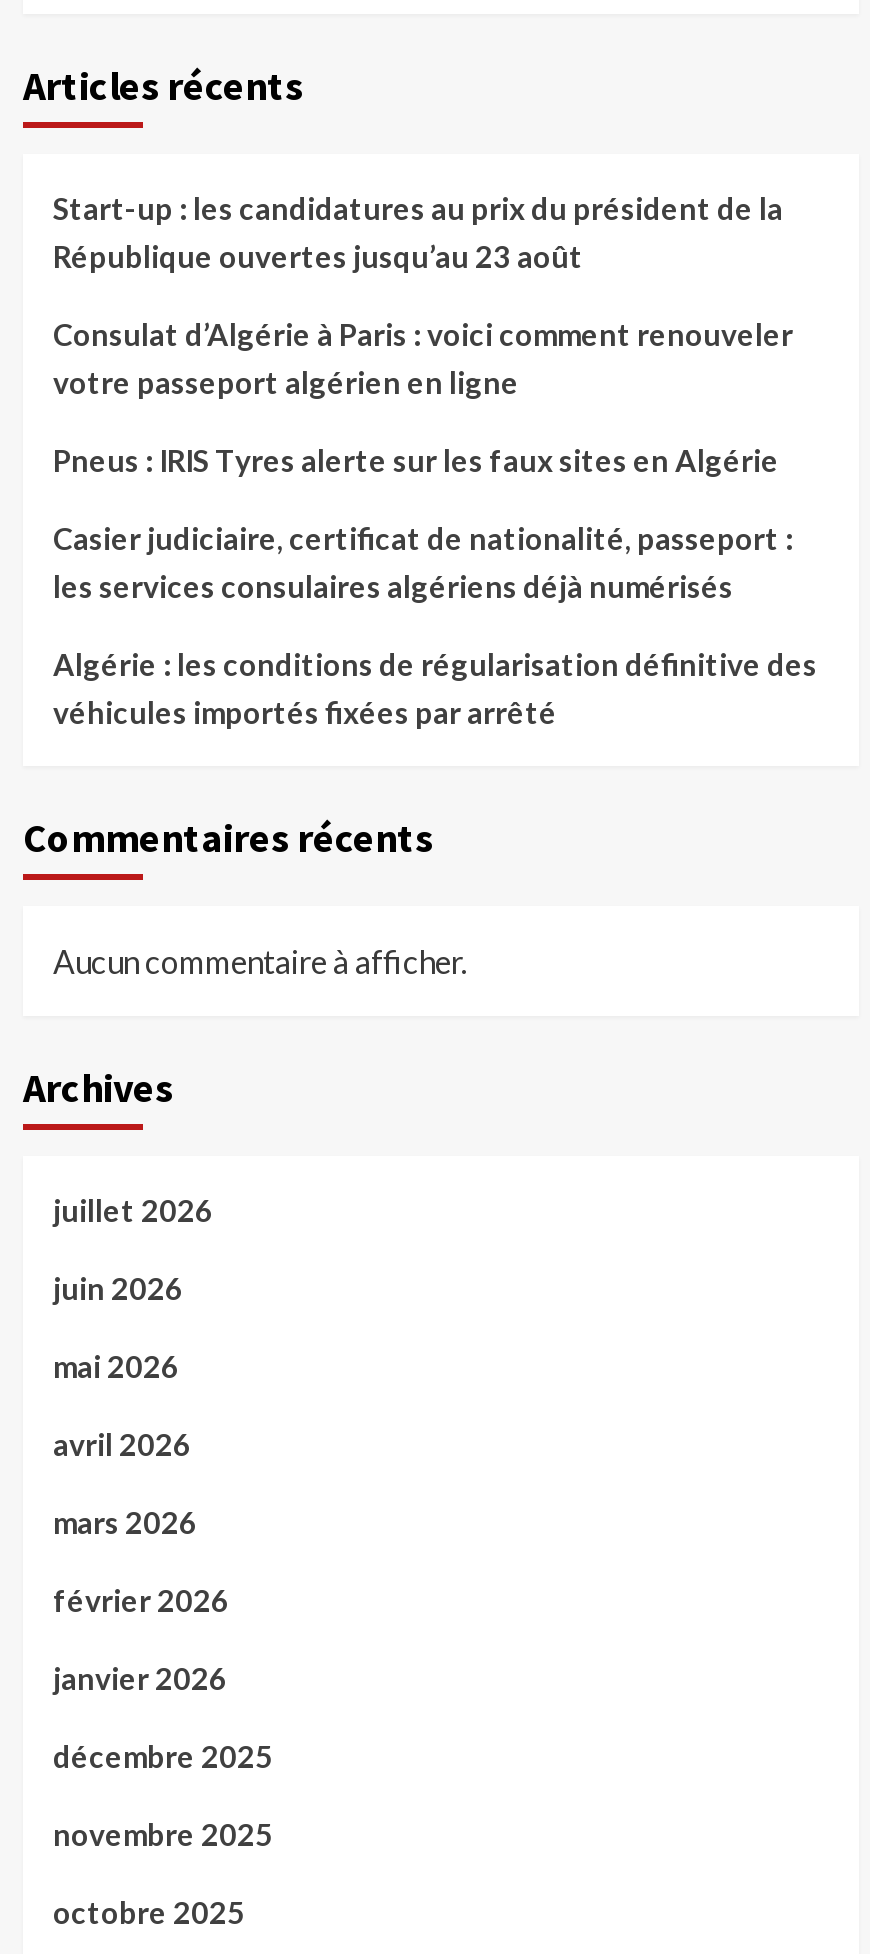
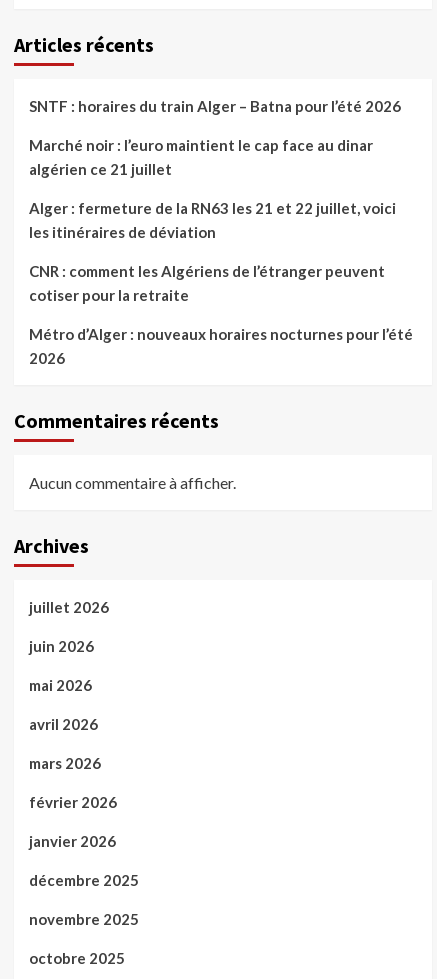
- Start-up : les candidatures au prix du président de la
- République ouvertes jusqu’au 23 août
+ SNTF : horaires du train Alger – Batna pour l’été 2026

- Consulat d’Algérie à Paris : voici comment renouveler
- votre passeport algérien en ligne
+ Marché noir : l’euro maintient le cap face au dinar
+ algérien ce 21 juillet

- Pneus : IRIS Tyres alerte sur les faux sites en Algérie
+ Alger : fermeture de la RN63 les 21 et 22 juillet, voici
+ les itinéraires de déviation

- Casier judiciaire, certificat de nationalité, passeport :
- les services consulaires algériens déjà numérisés
+ CNR : comment les Algériens de l’étranger peuvent
+ cotiser pour la retraite

- Algérie : les conditions de régularisation définitive des
- véhicules importés fixées par arrêté
+ Métro d’Alger : nouveaux horaires nocturnes pour l’été
+ 2026
